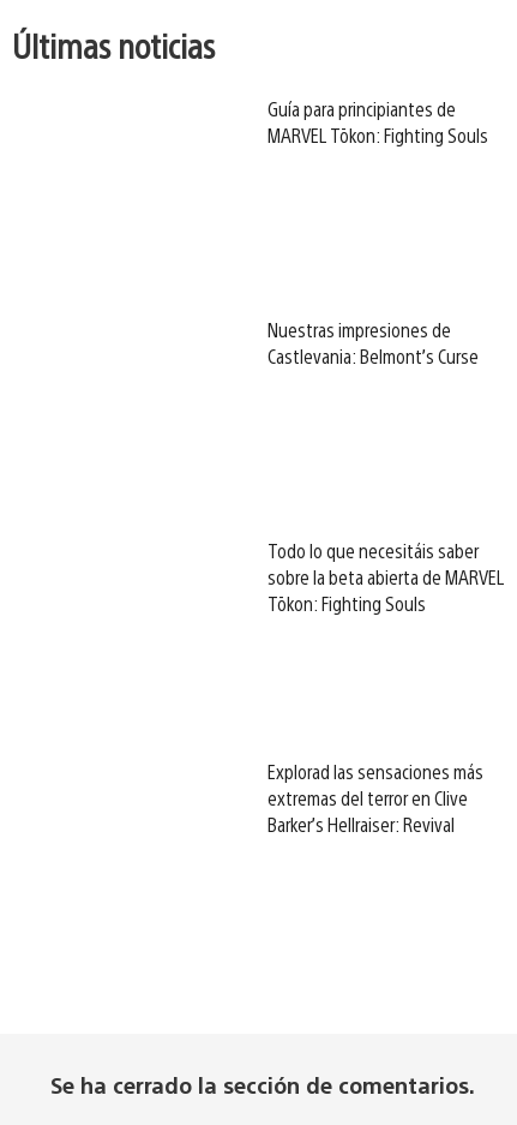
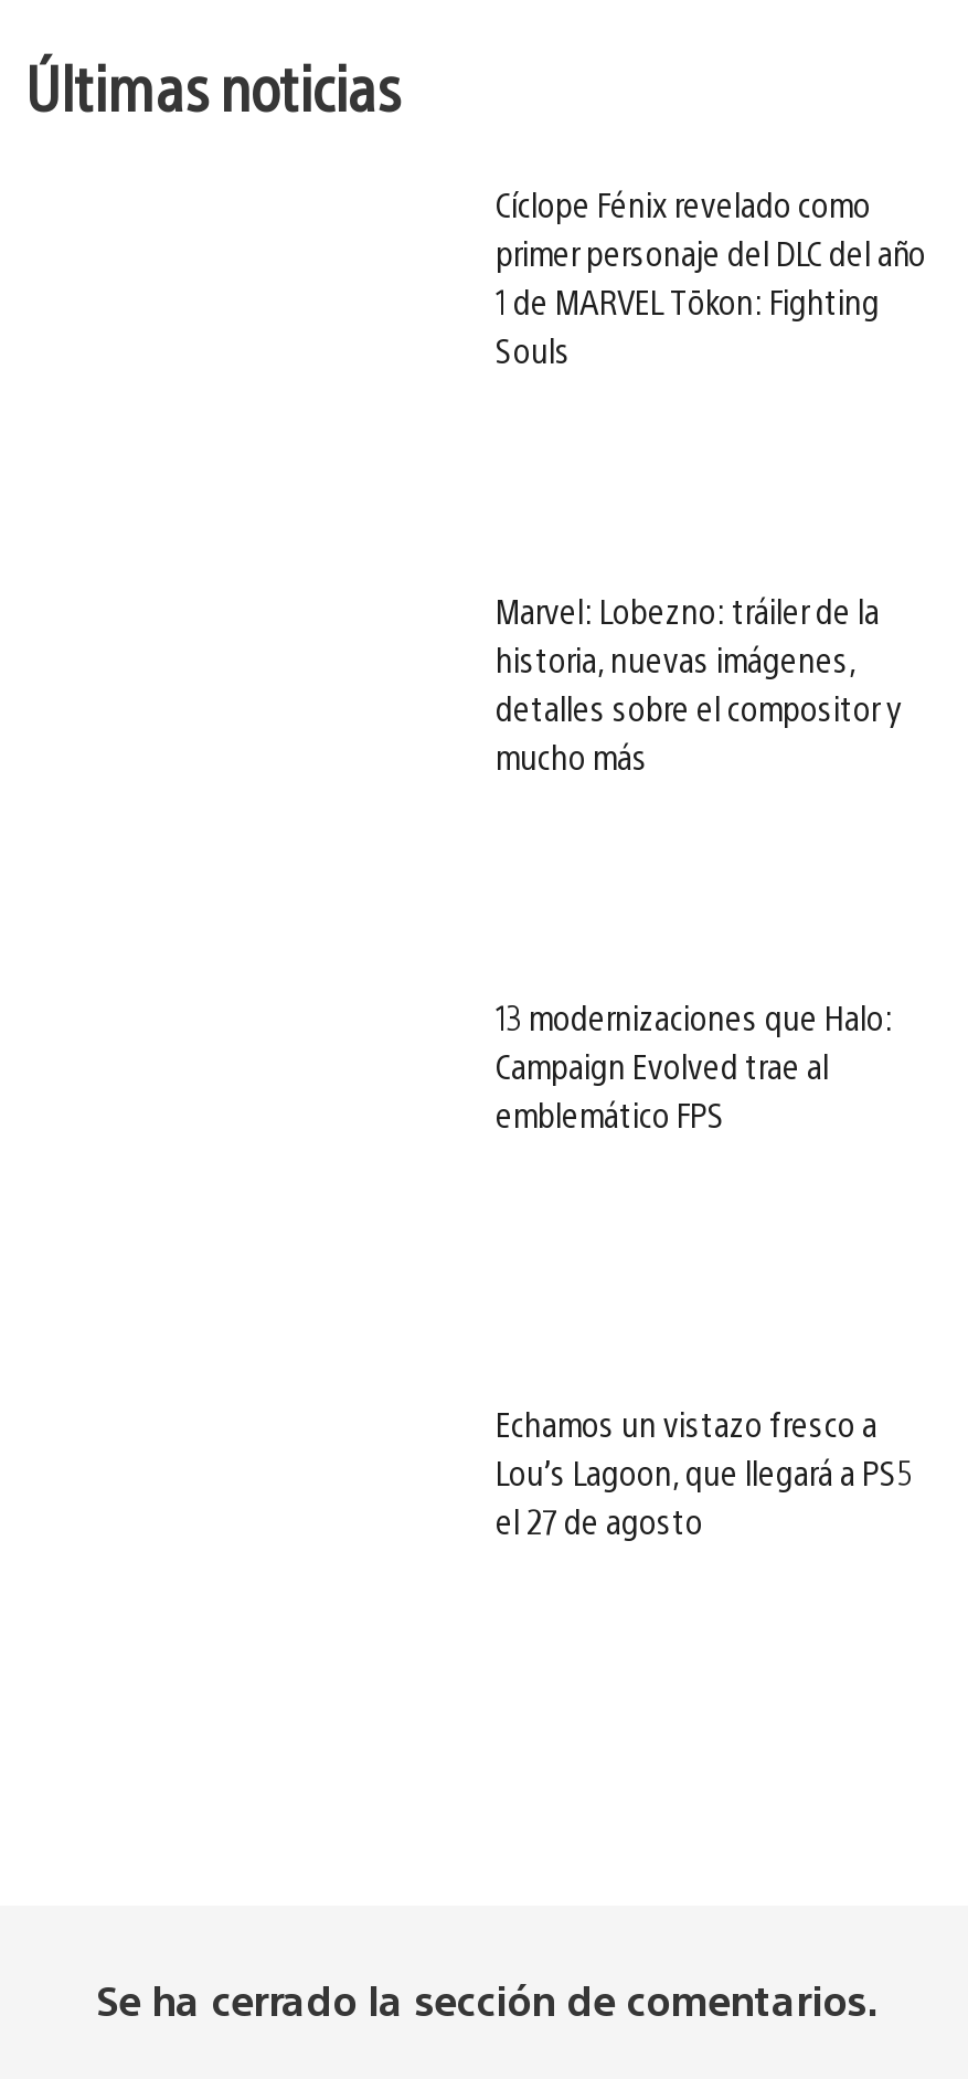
- Guía para principiantes de
- MARVEL Tōkon: Fighting Souls
+ Cíclope Fénix revelado como
+ primer personaje del DLC del año
+ 1 de MARVEL Tōkon: Fighting
+ Souls

- Nuestras impresiones de
- Castlevania: Belmont’s Curse
+ Marvel: Lobezno: tráiler de la
+ historia, nuevas imágenes,
+ detalles sobre el compositor y
+ mucho más

- Todo lo que necesitáis saber
- sobre la beta abierta de MARVEL
- Tōkon: Fighting Souls
+ 13 modernizaciones que Halo:
+ Campaign Evolved trae al
+ emblemático FPS

- Explorad las sensaciones más
- extremas del terror en Clive
- Barker’s Hellraiser: Revival
+ Echamos un vistazo fresco a
+ Lou’s Lagoon, que llegará a PS5
+ el 27 de agosto
